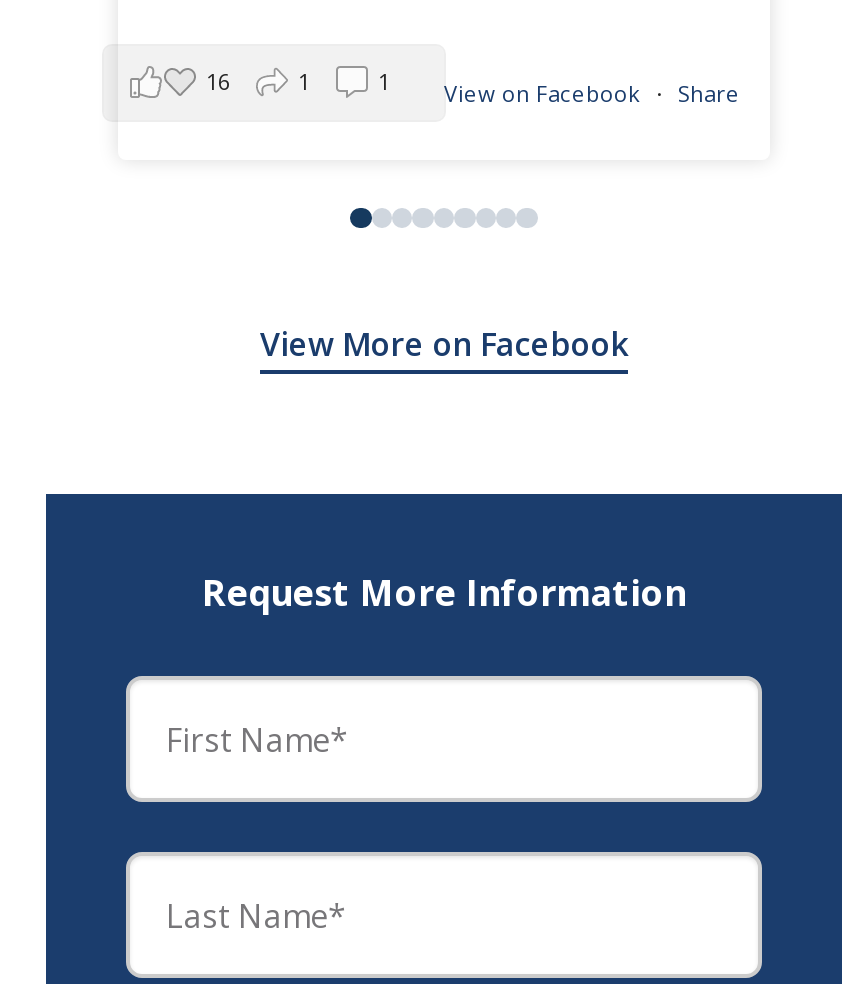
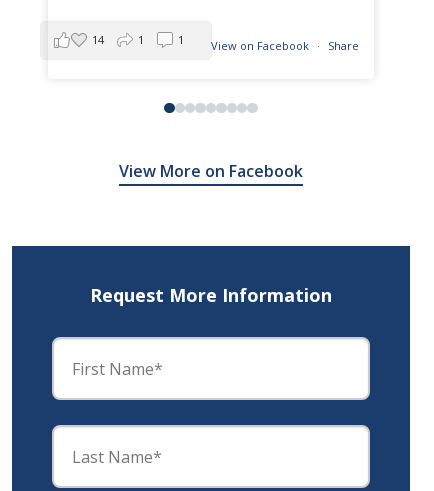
- 16
+ 14
